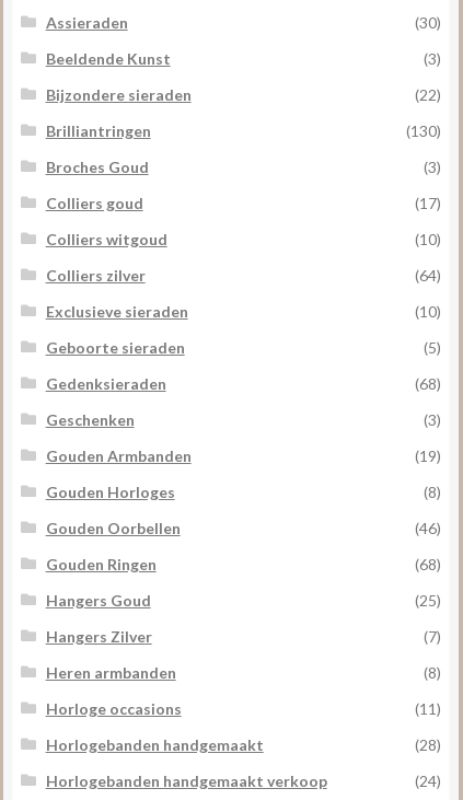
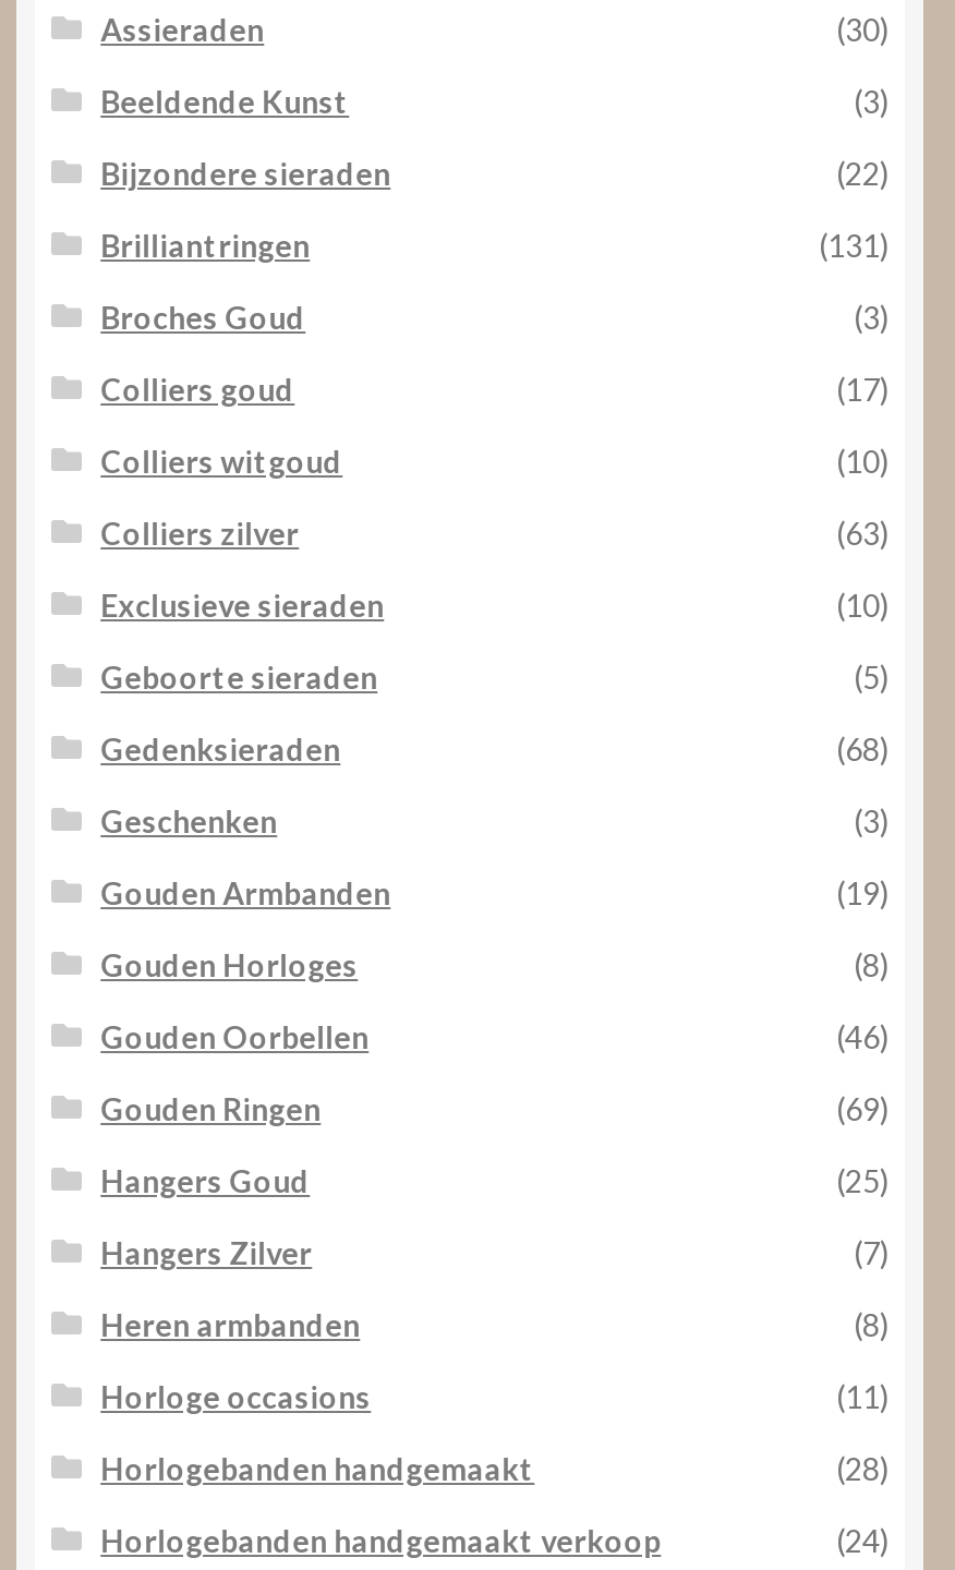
- (130)
+ (131)

- (64)
+ (63)

- (68)
+ (69)
